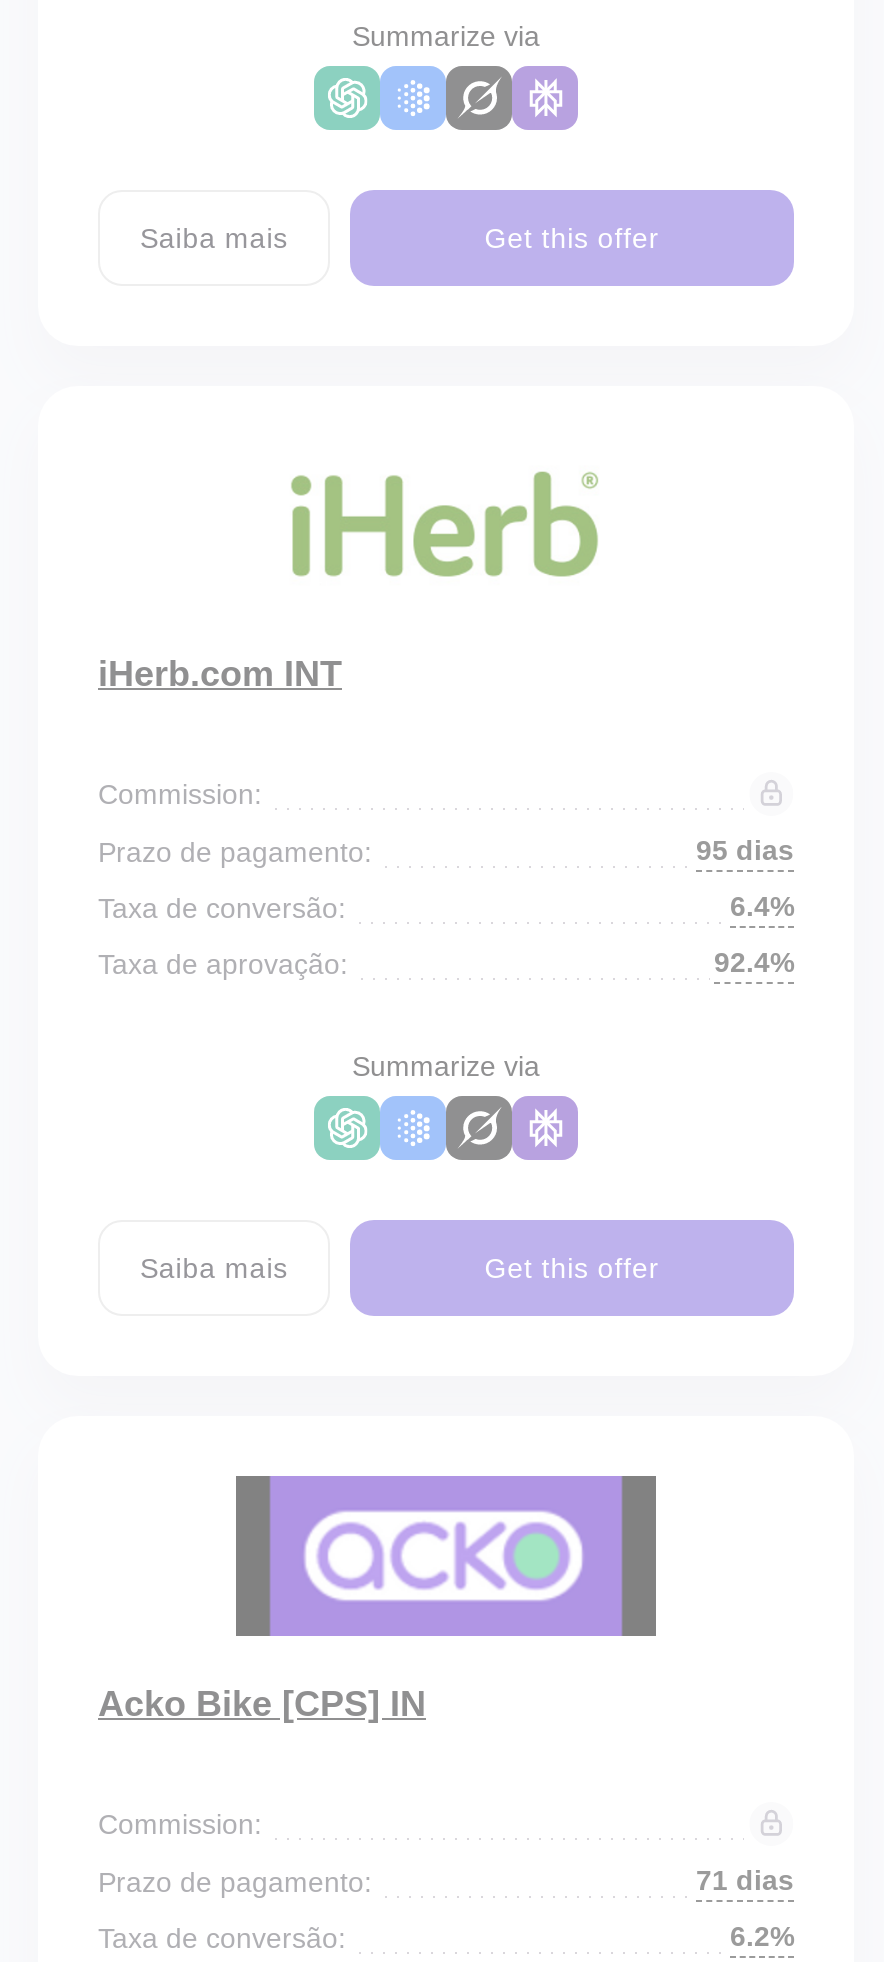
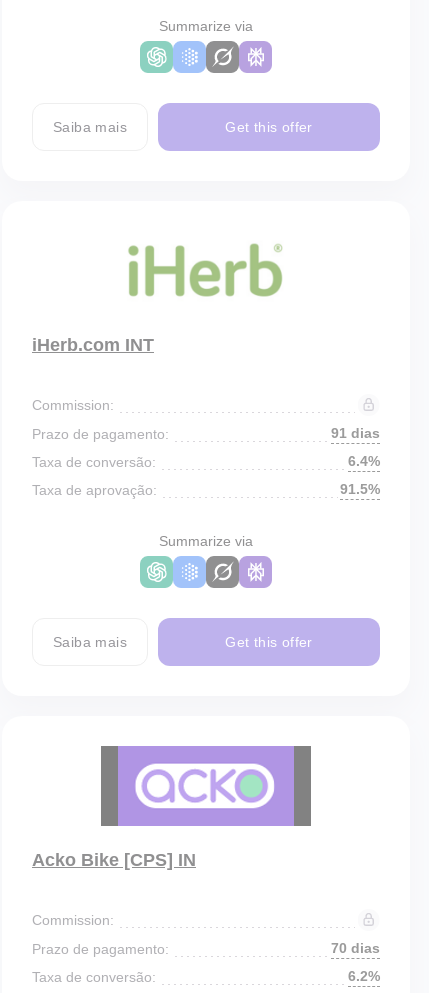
- 95 dias
+ 91 dias

- 92.4%
+ 91.5%

- 71 dias
+ 70 dias
